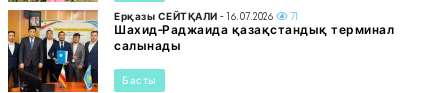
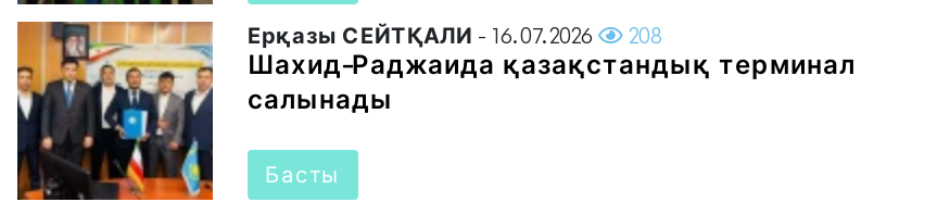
- Ерқазы СЕЙТҚАЛИ - 16.07.2026 71
+ Ерқазы СЕЙТҚАЛИ - 16.07.2026 208
